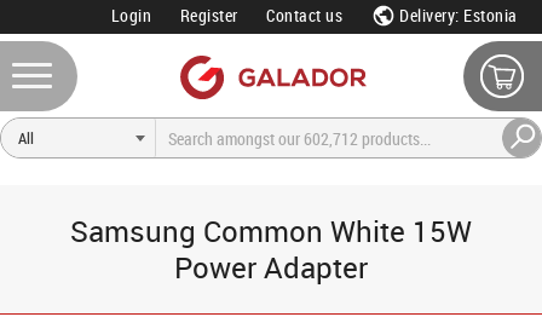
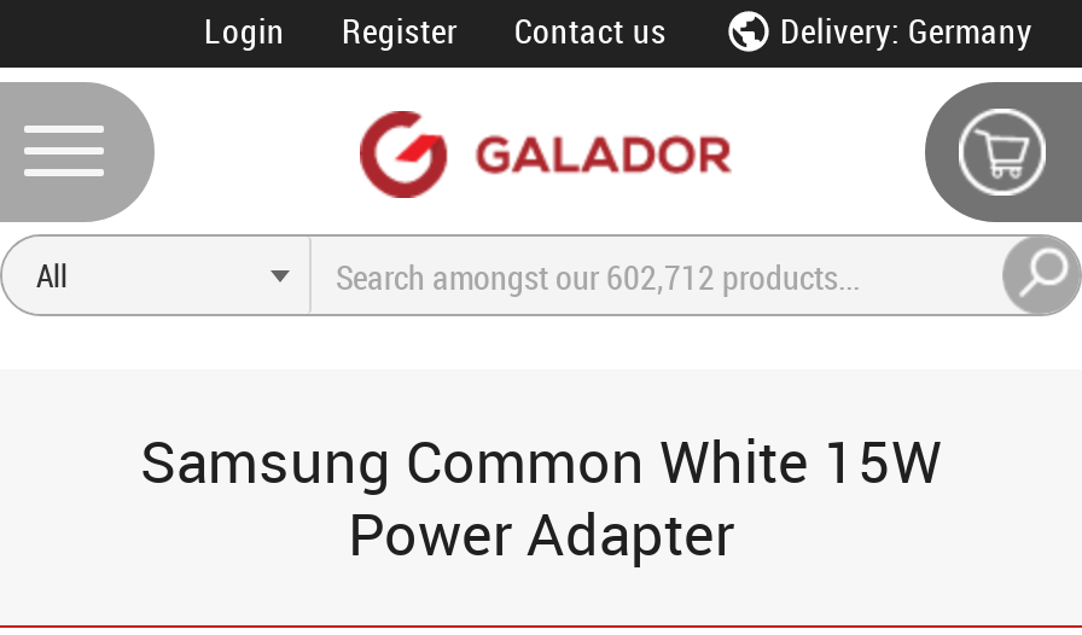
- Delivery: Estonia
+ Delivery: Germany
